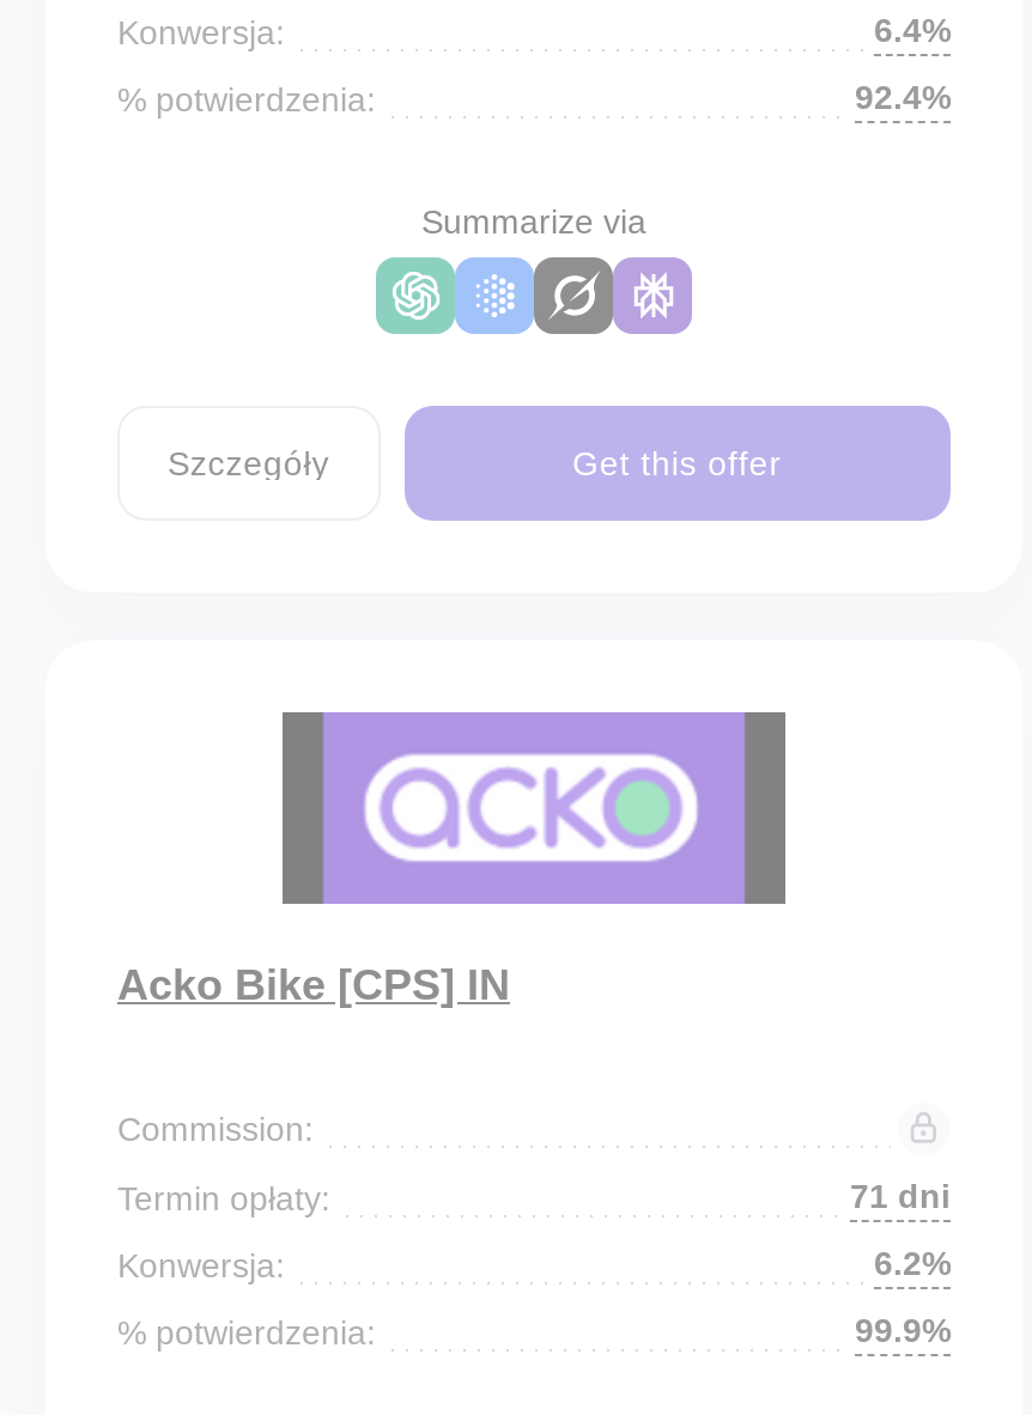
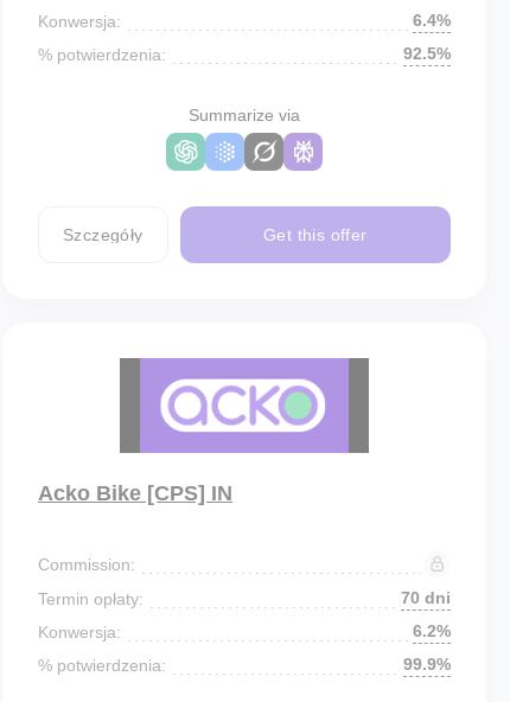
- 92.4%
+ 92.5%

- 71 dni
+ 70 dni
